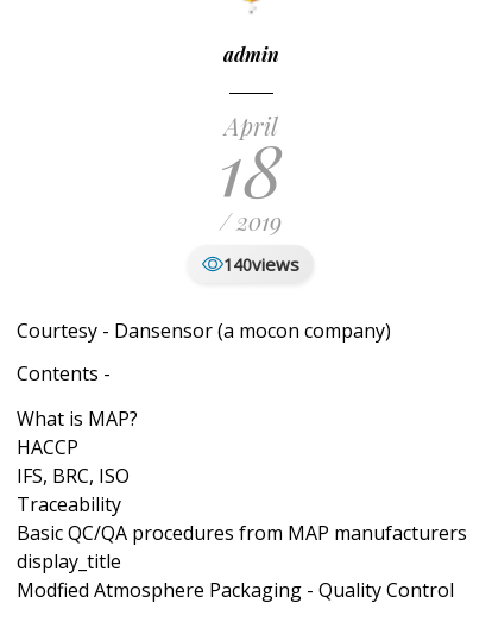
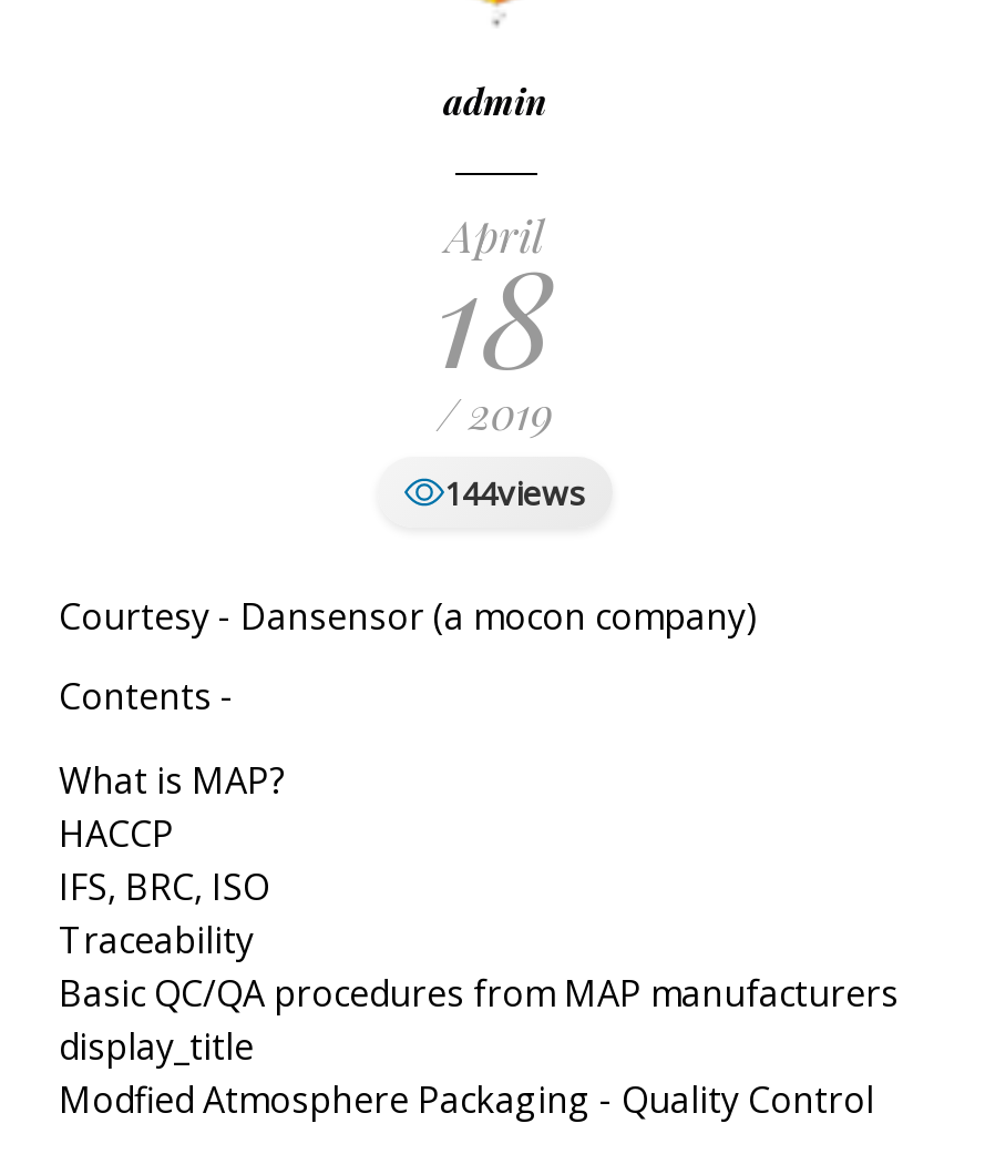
- 140views
+ 144views
